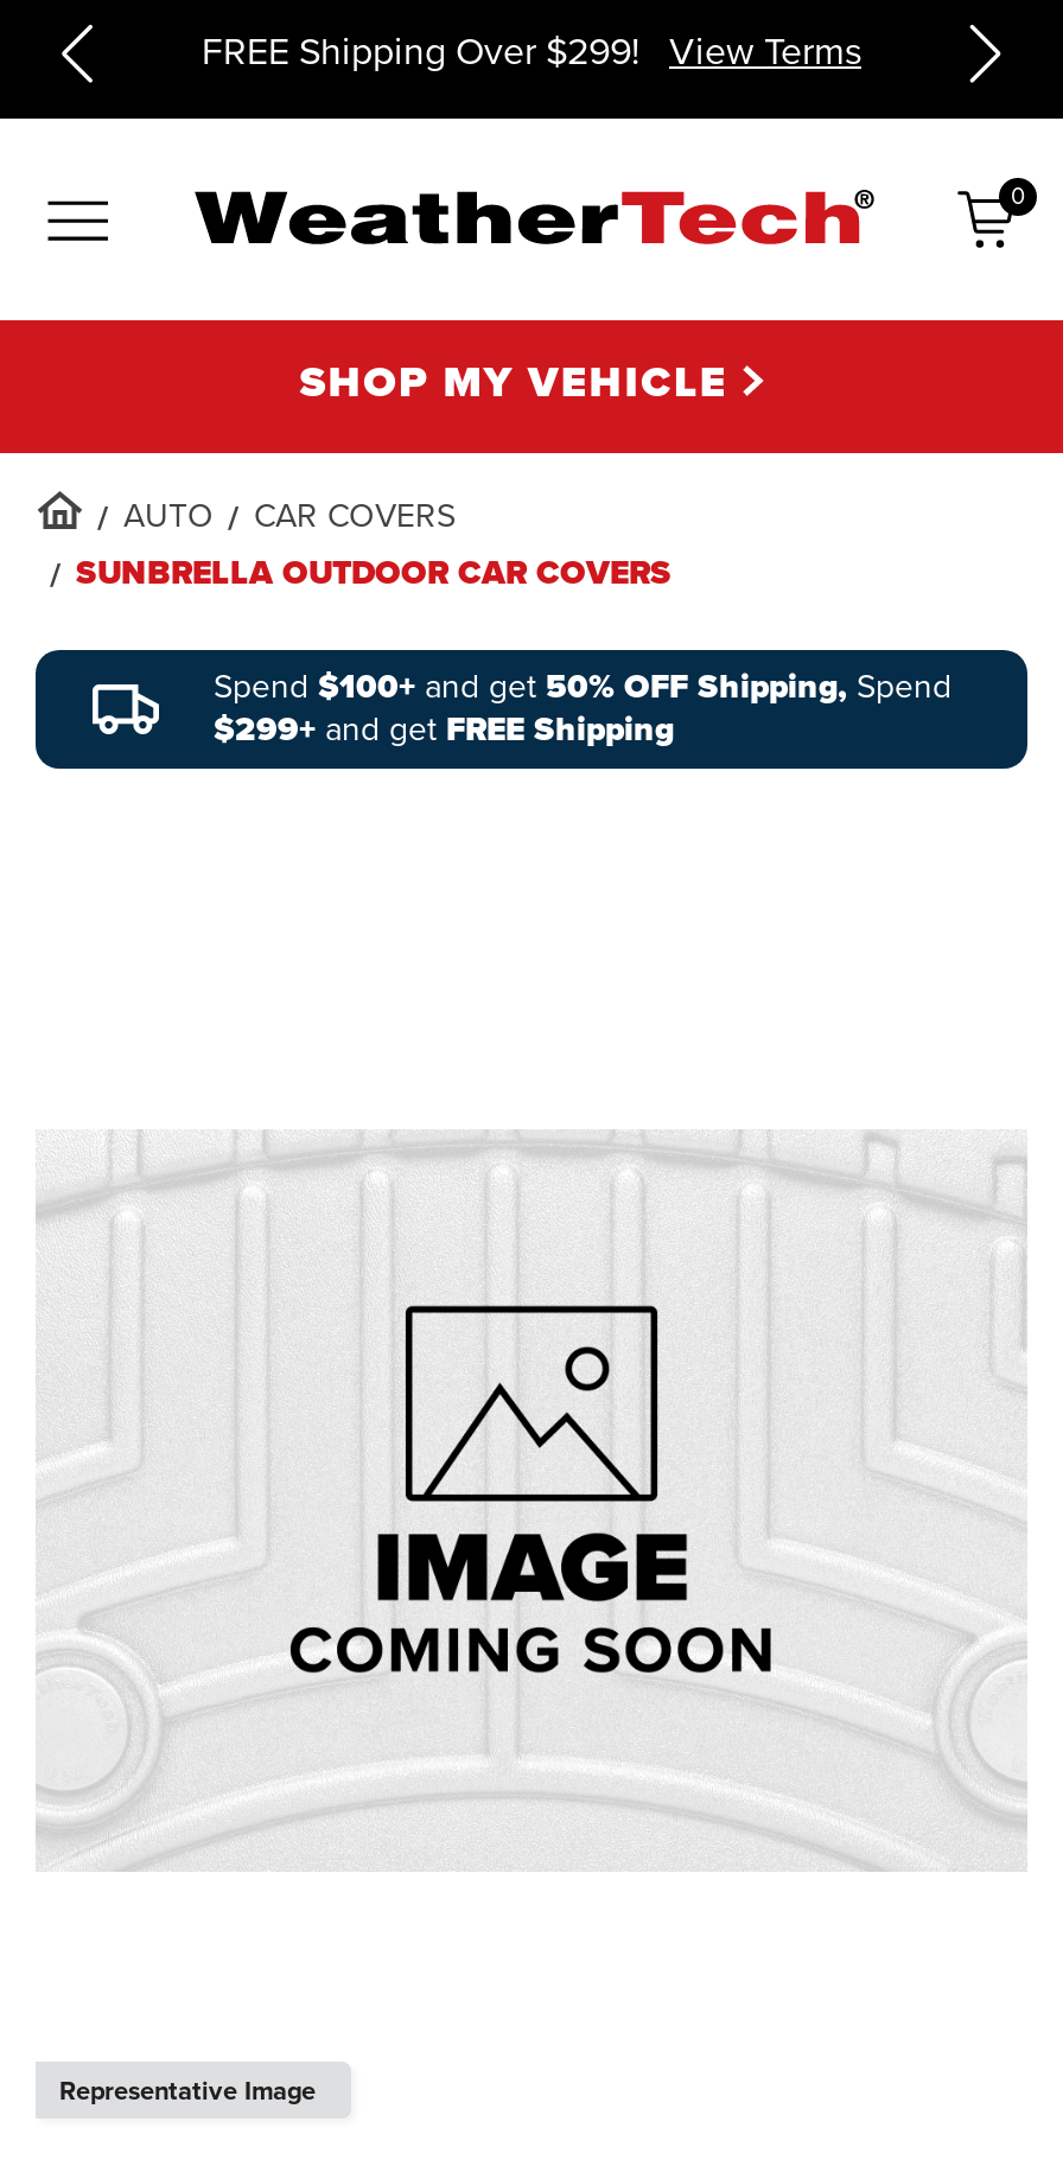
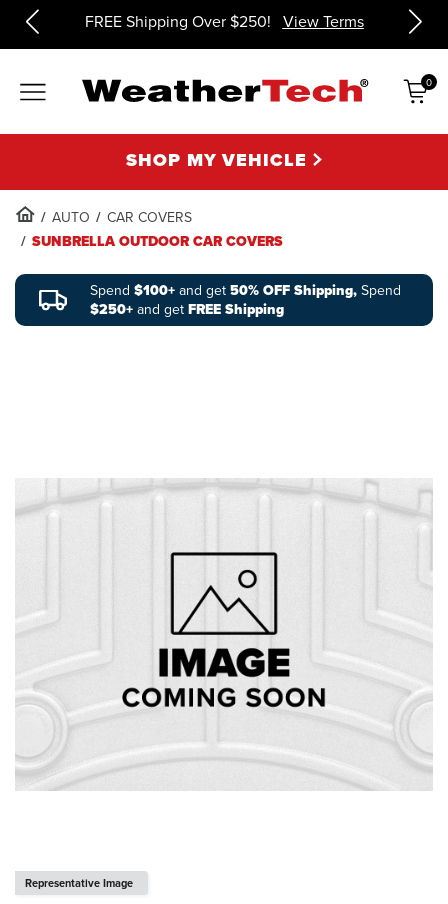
- FREE Shipping Over $299! View Terms
+ FREE Shipping Over $250! View Terms

- $299+ and get FREE Shipping
+ $250+ and get FREE Shipping
